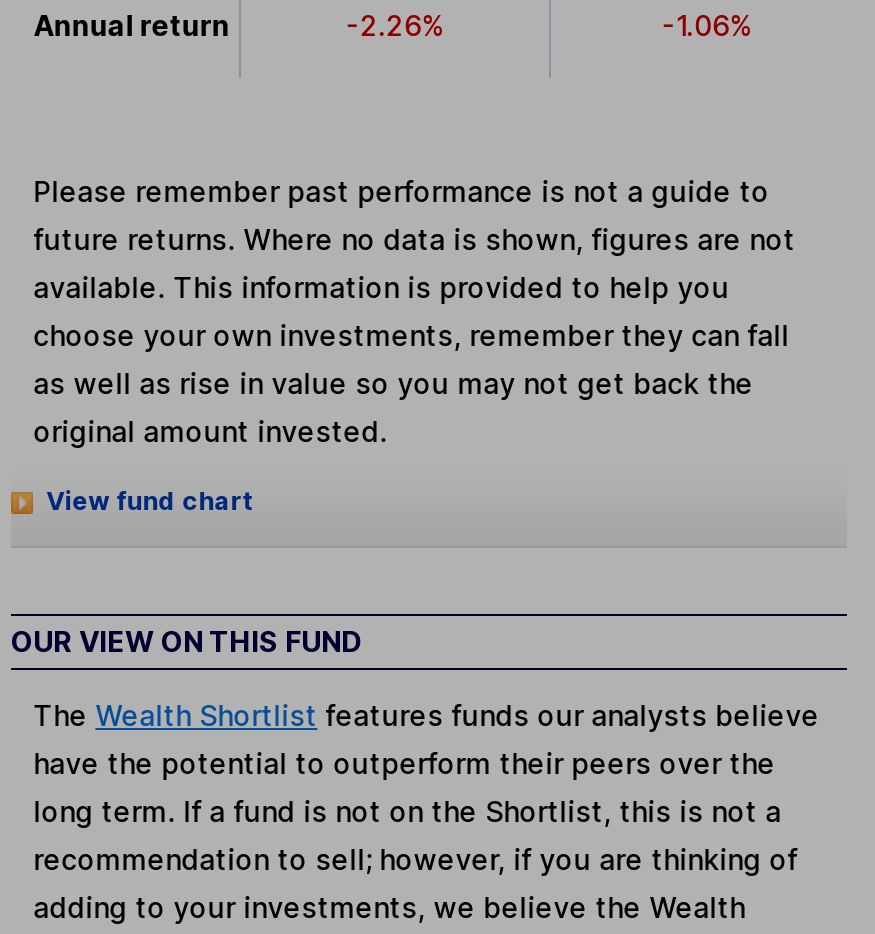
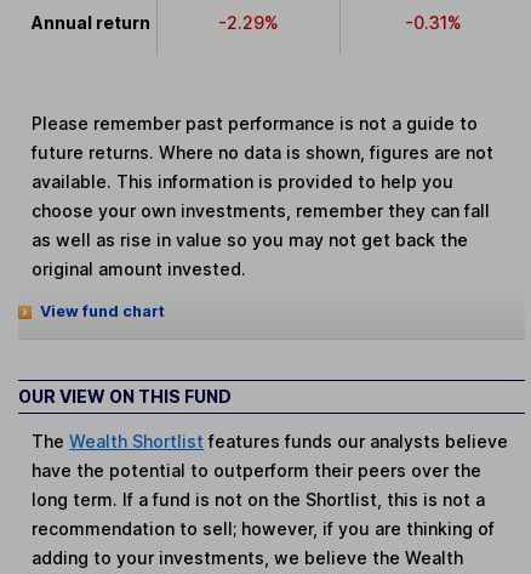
- -2.26%
+ -2.29%

- -1.06%
+ -0.31%
